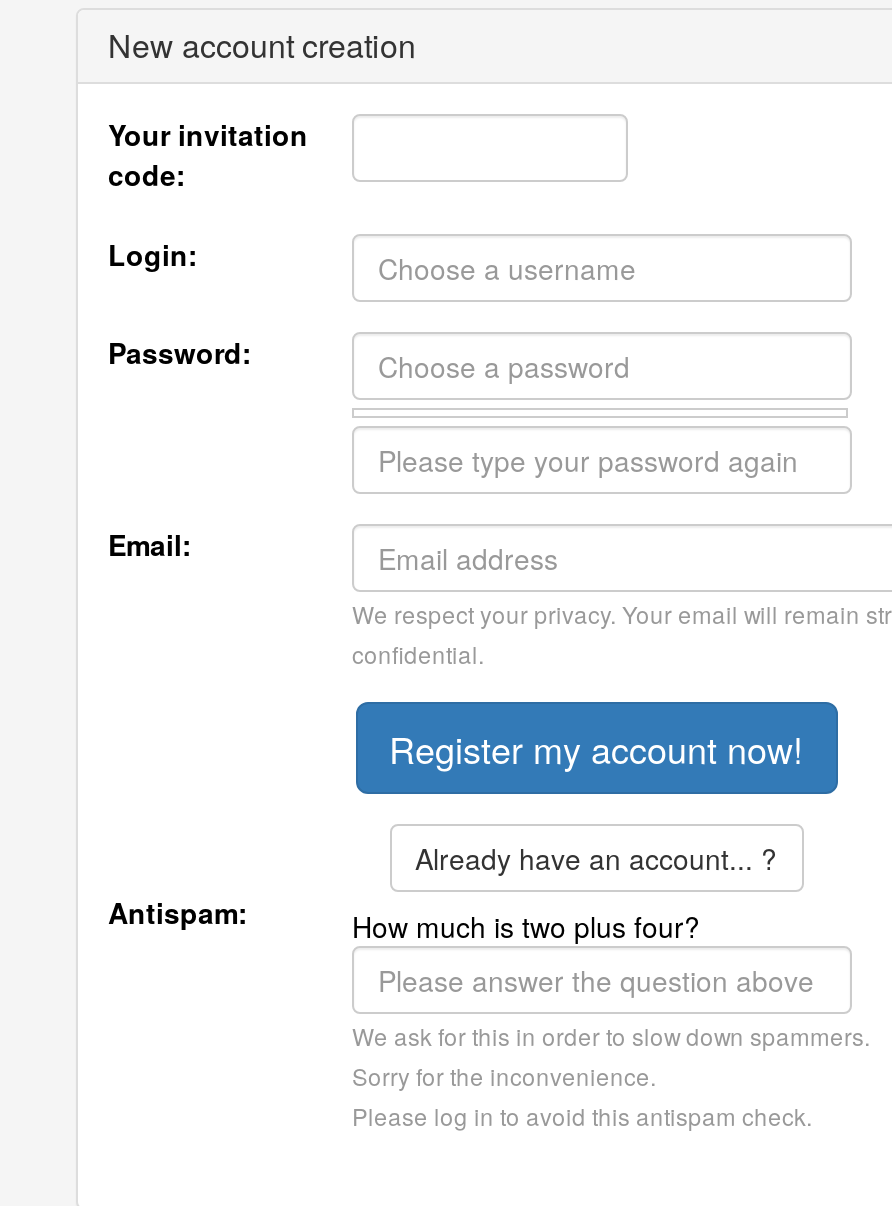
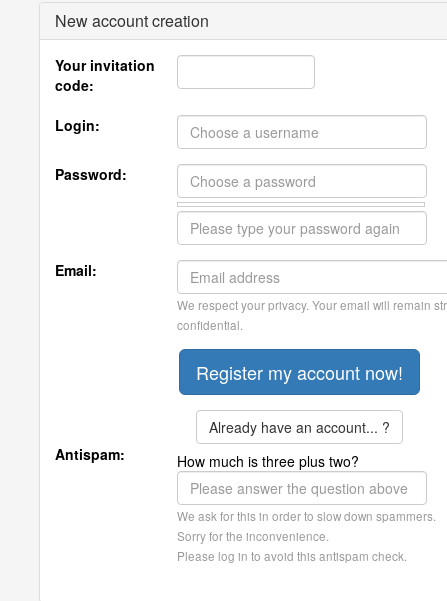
- How much is two plus four?
+ How much is three plus two?
